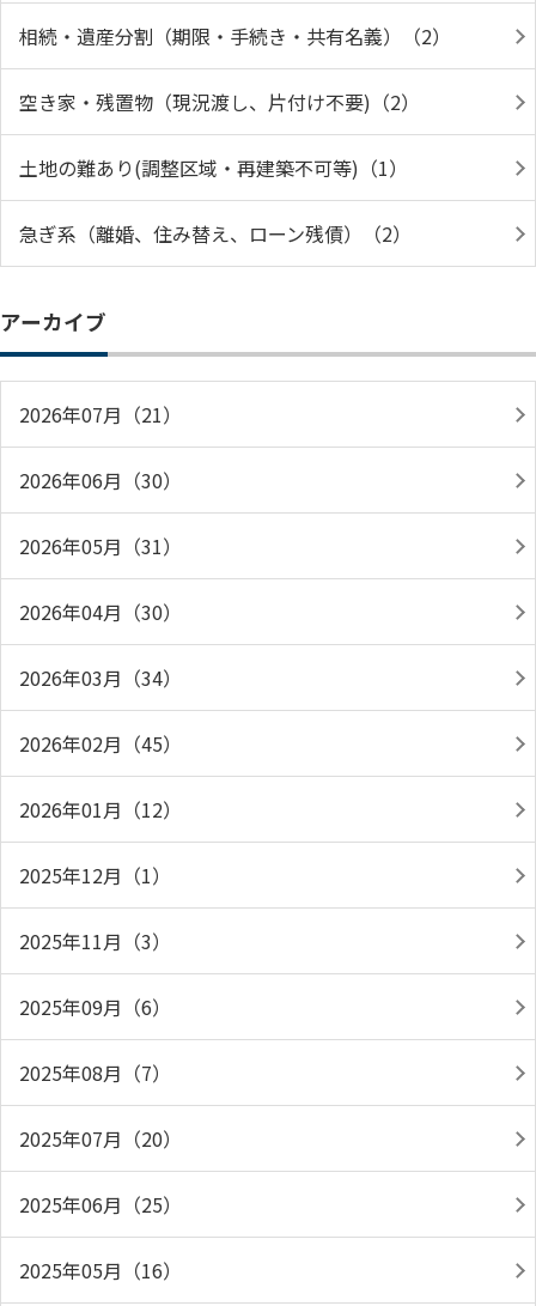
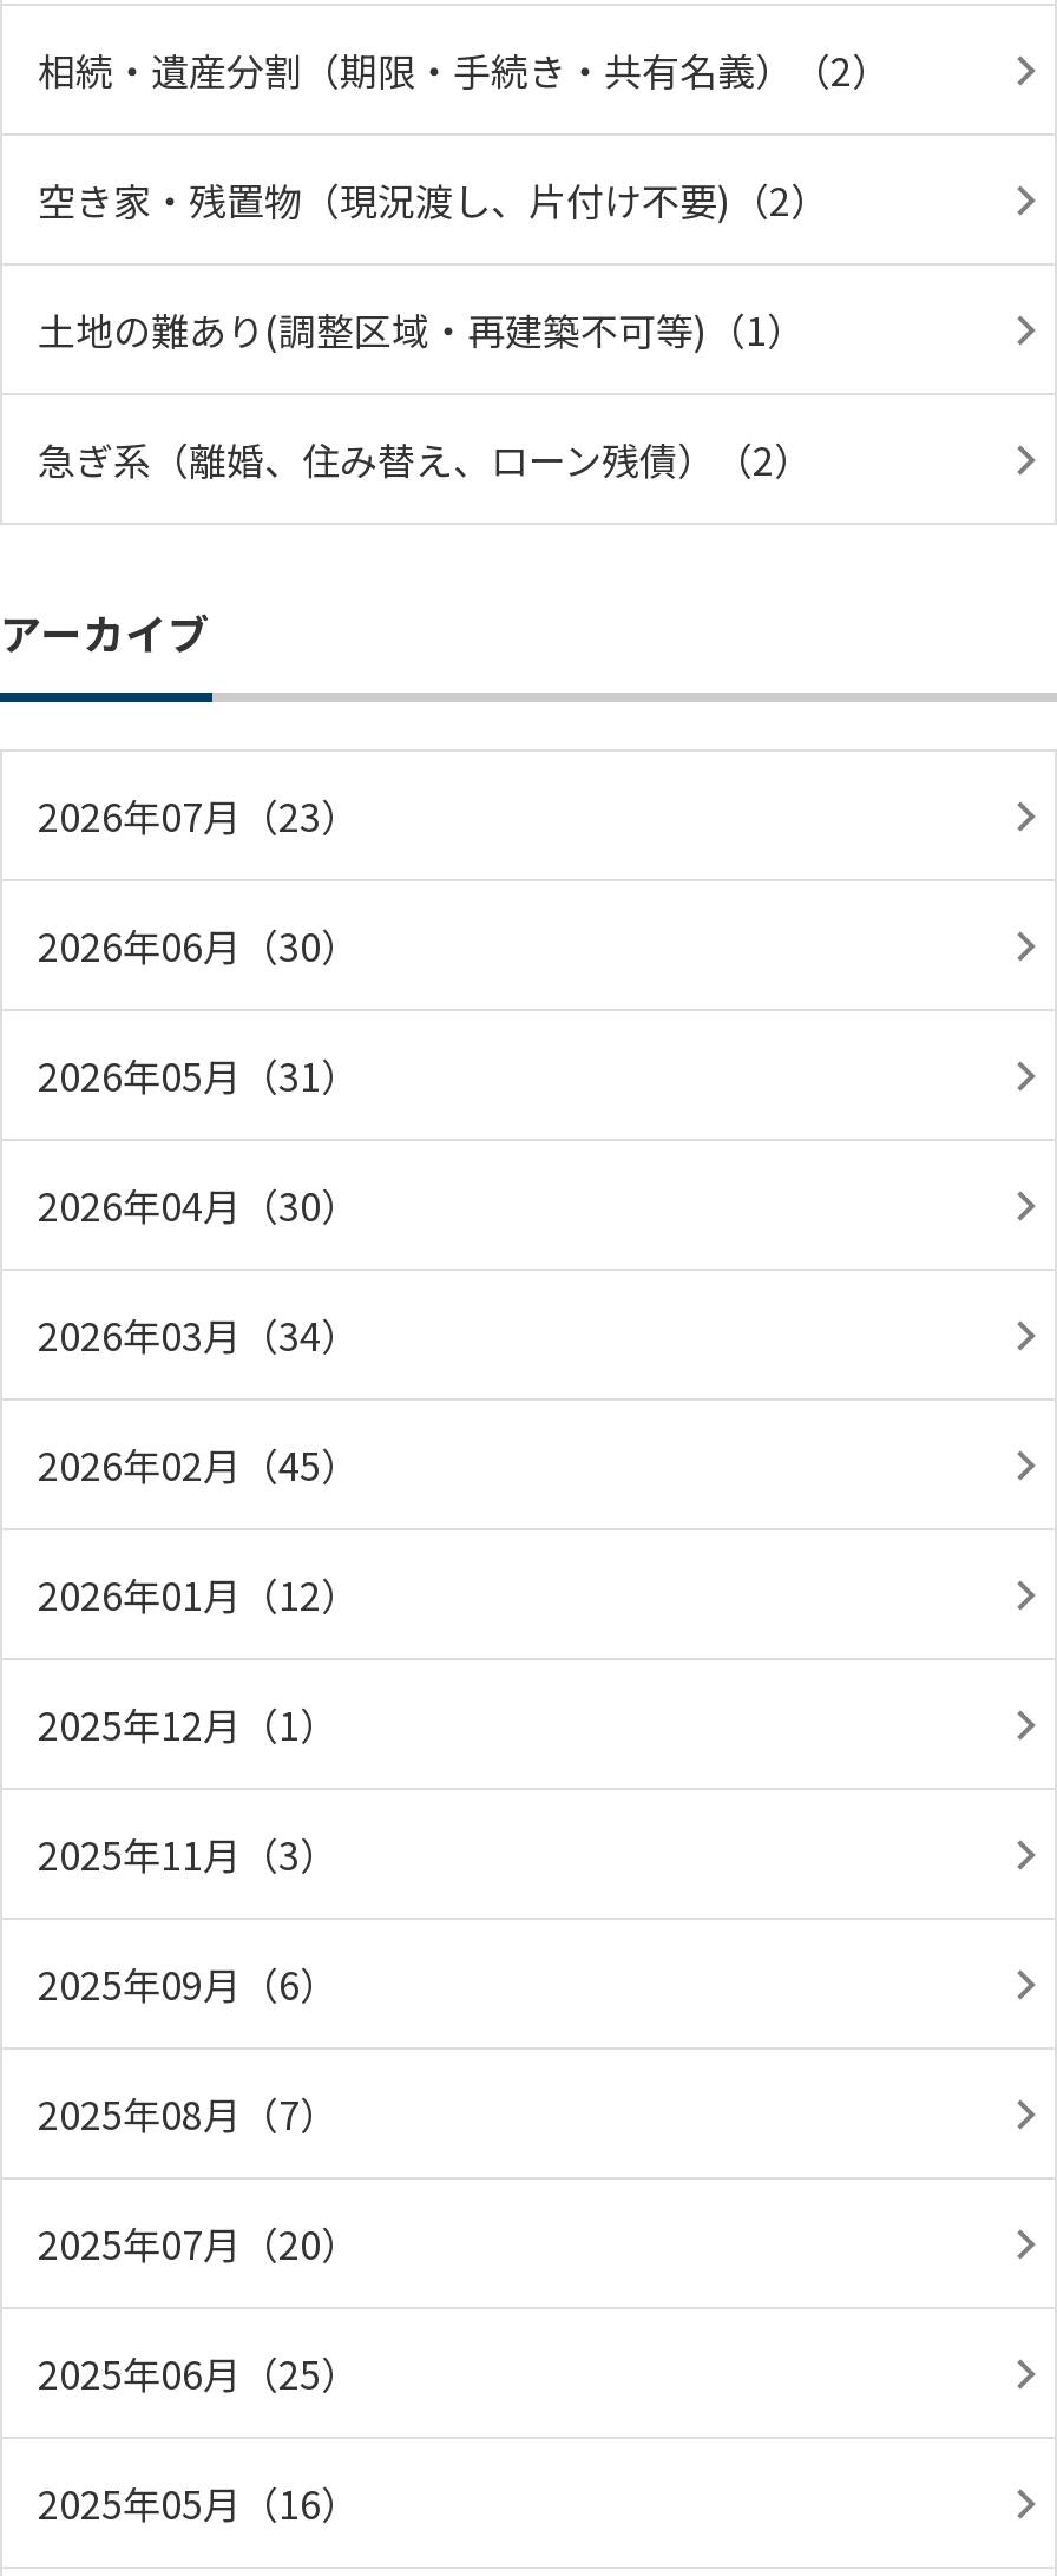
- 2026年07月（21）
+ 2026年07月（23）
